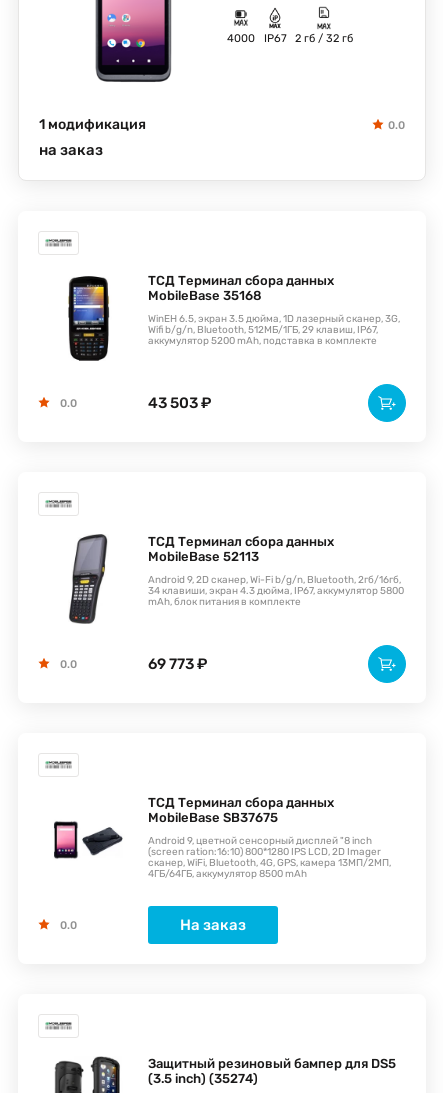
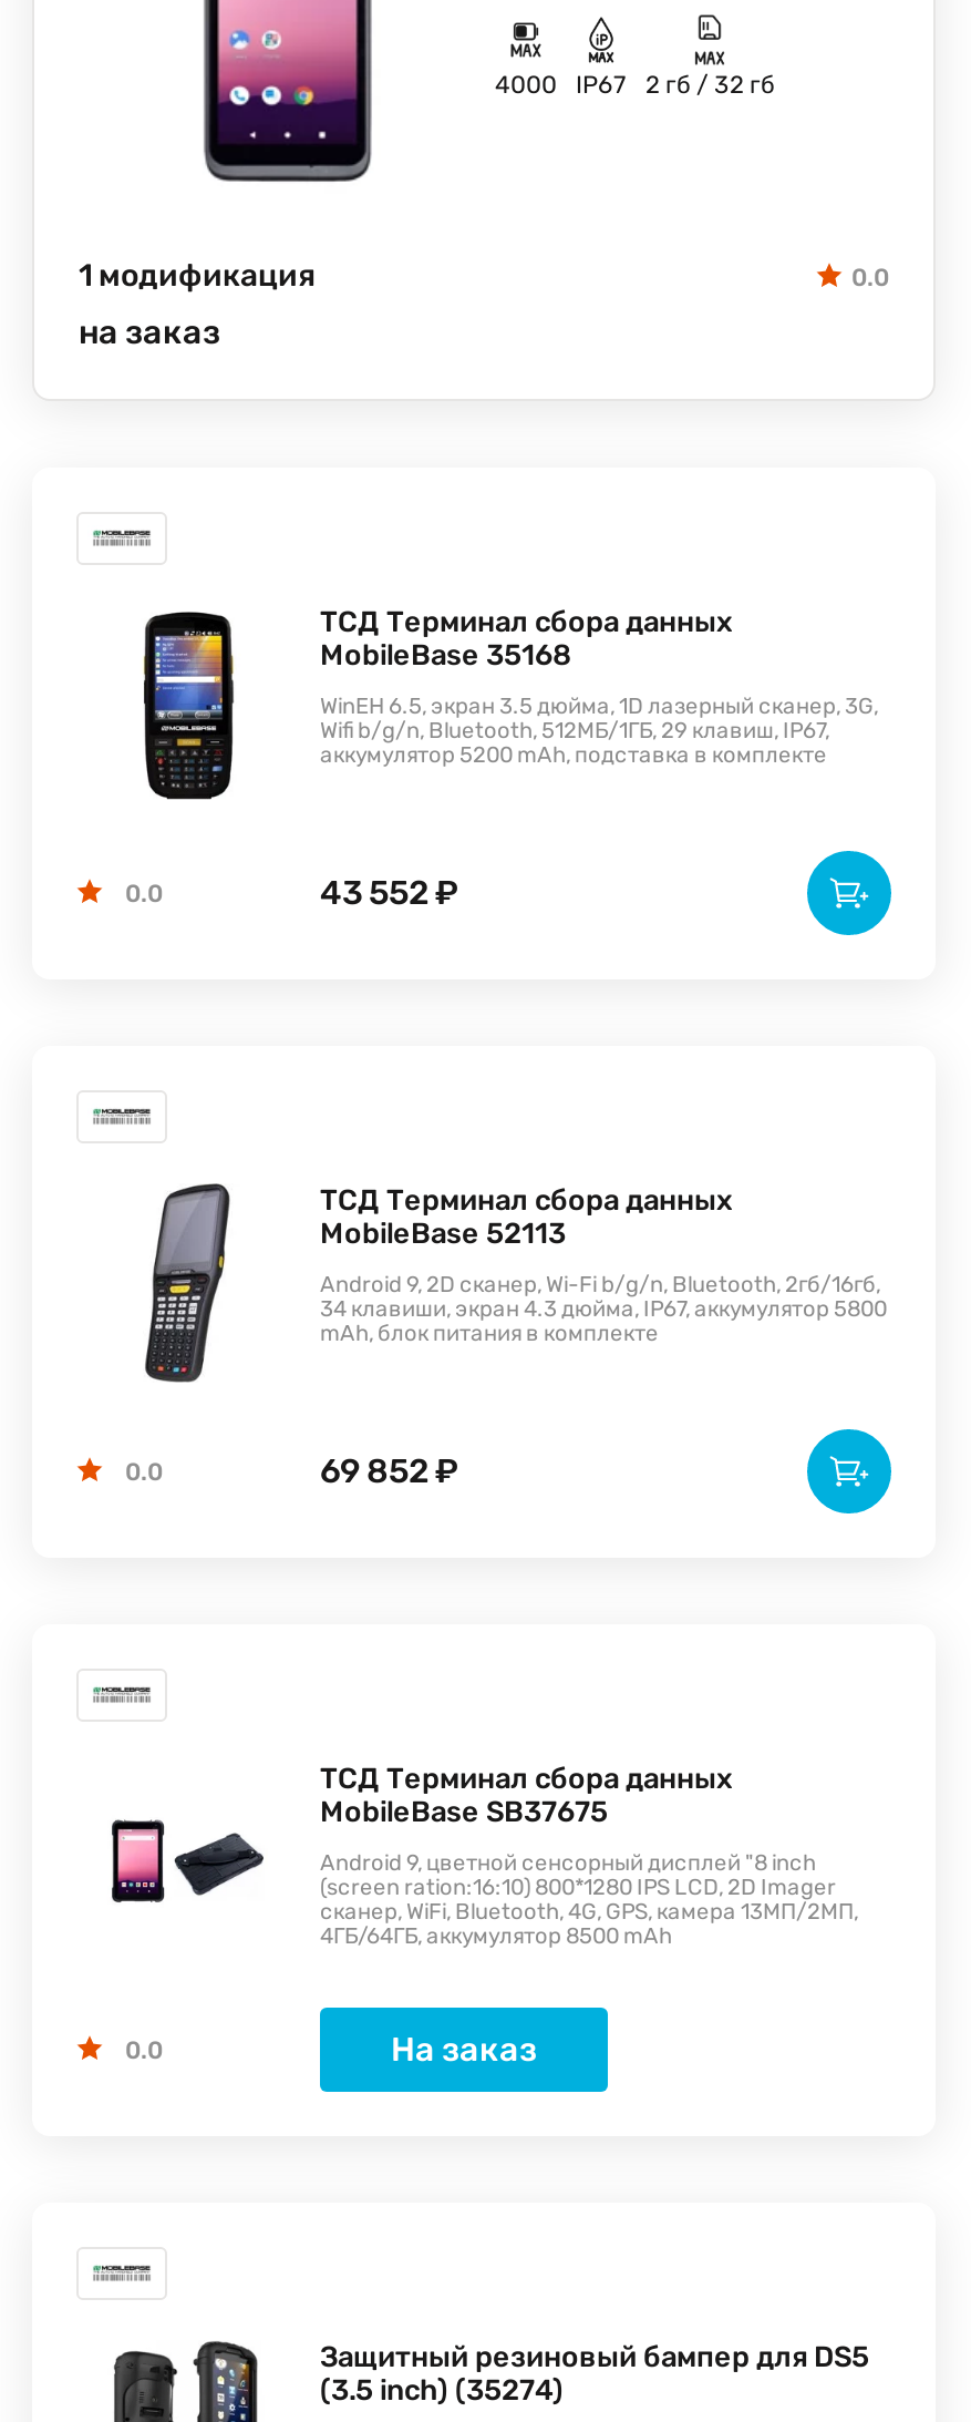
- 43 503 ₽
+ 43 552 ₽

- 69 773 ₽
+ 69 852 ₽
